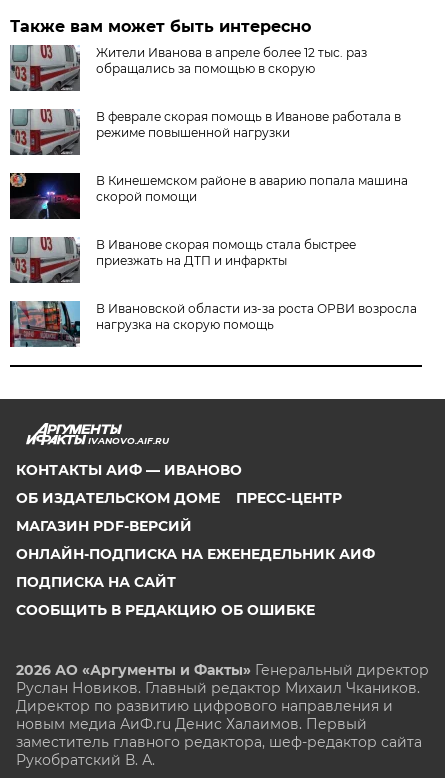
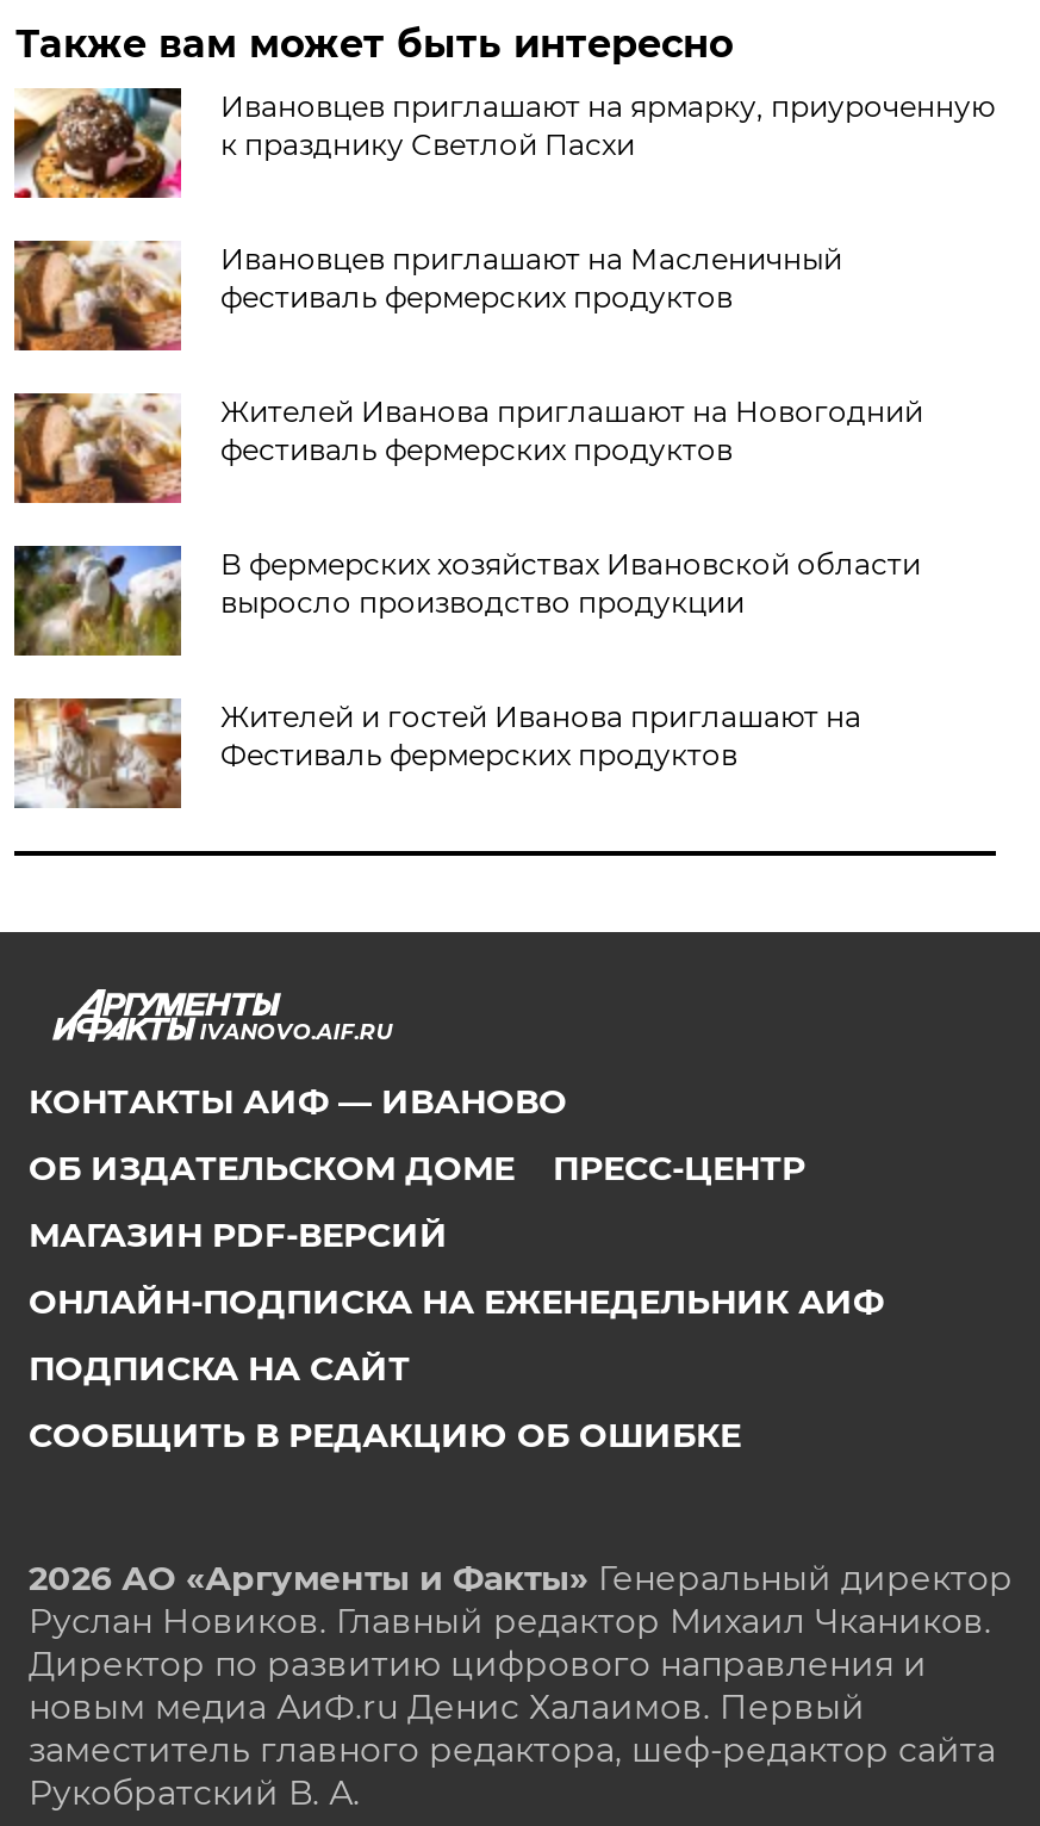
- [image]
- Жители Иванова в апреле более 12 тыс. раз
- обращались за помощью в скорую
+ [image]
+ Ивановцев приглашают на ярмарку, приуроченную
+ к празднику Светлой Пасхи

- [image]
- В феврале скорая помощь в Иванове работала в
- режиме повышенной нагрузки
+ [image]
+ Ивановцев приглашают на Масленичный
+ фестиваль фермерских продуктов

- [image]
- В Кинешемском районе в аварию попала машина
- скорой помощи
+ [image]
+ Жителей Иванова приглашают на Новогодний
+ фестиваль фермерских продуктов

- [image]
- В Иванове скорая помощь стала быстрее
- приезжать на ДТП и инфаркты
+ [image]
+ В фермерских хозяйствах Ивановской области
+ выросло производство продукции

- [image]
- В Ивановской области из-за роста ОРВИ возросла
- нагрузка на скорую помощь
+ [image]
+ Жителей и гостей Иванова приглашают на
+ Фестиваль фермерских продуктов
